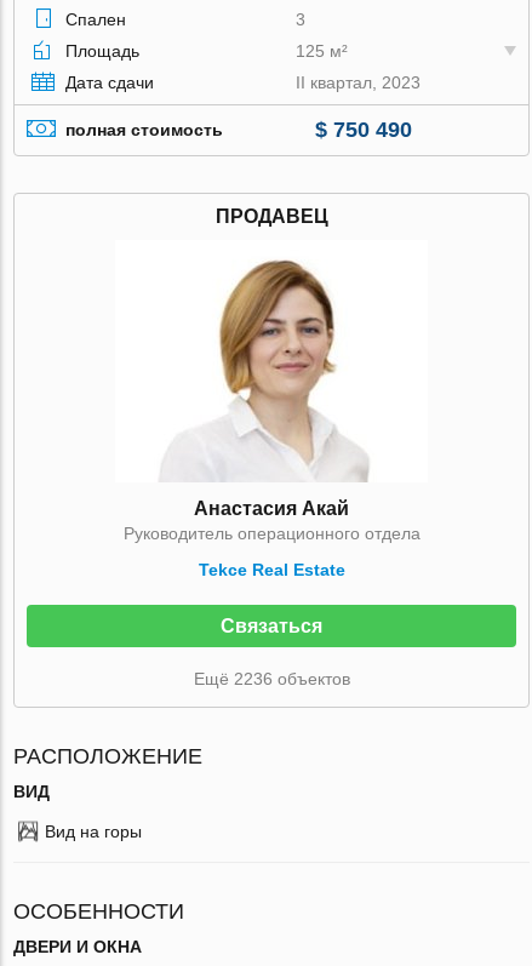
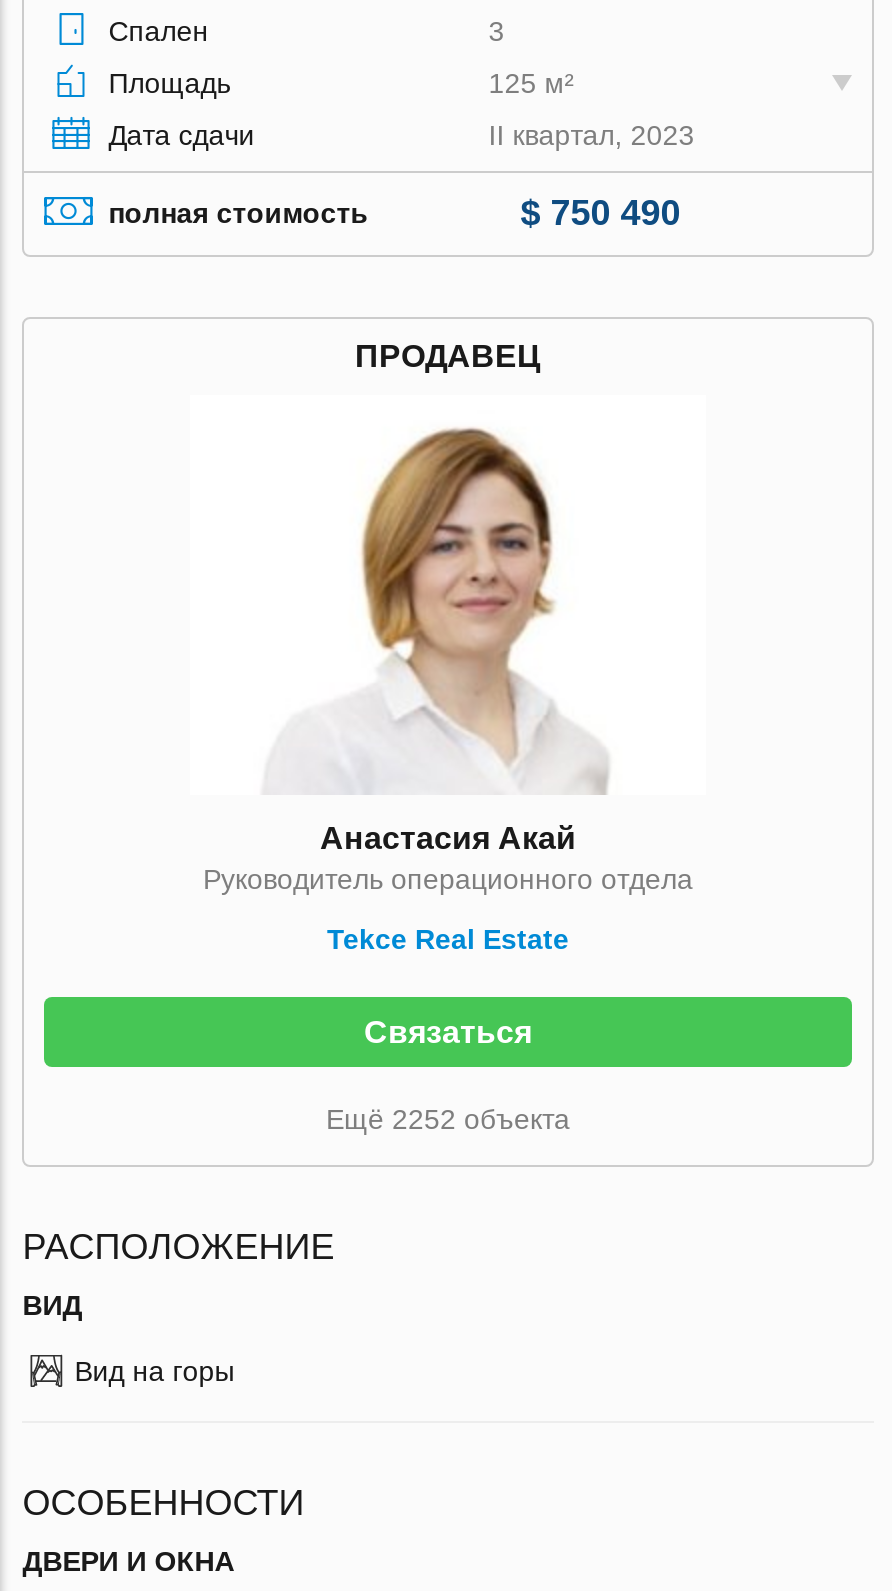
- Ещё 2236 объектов
+ Ещё 2252 объекта
